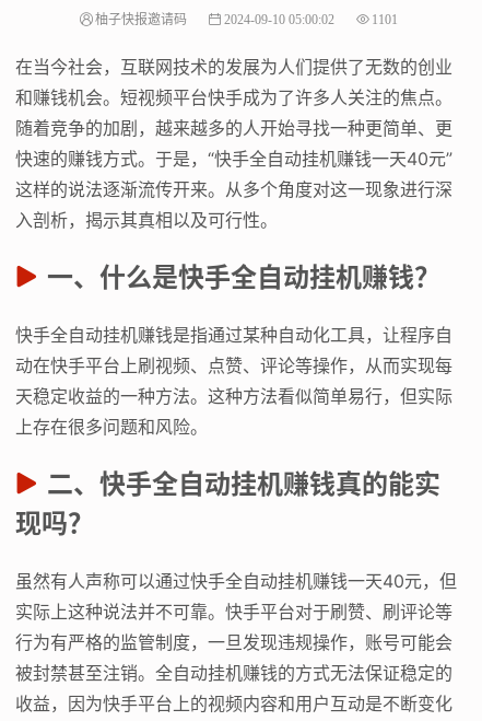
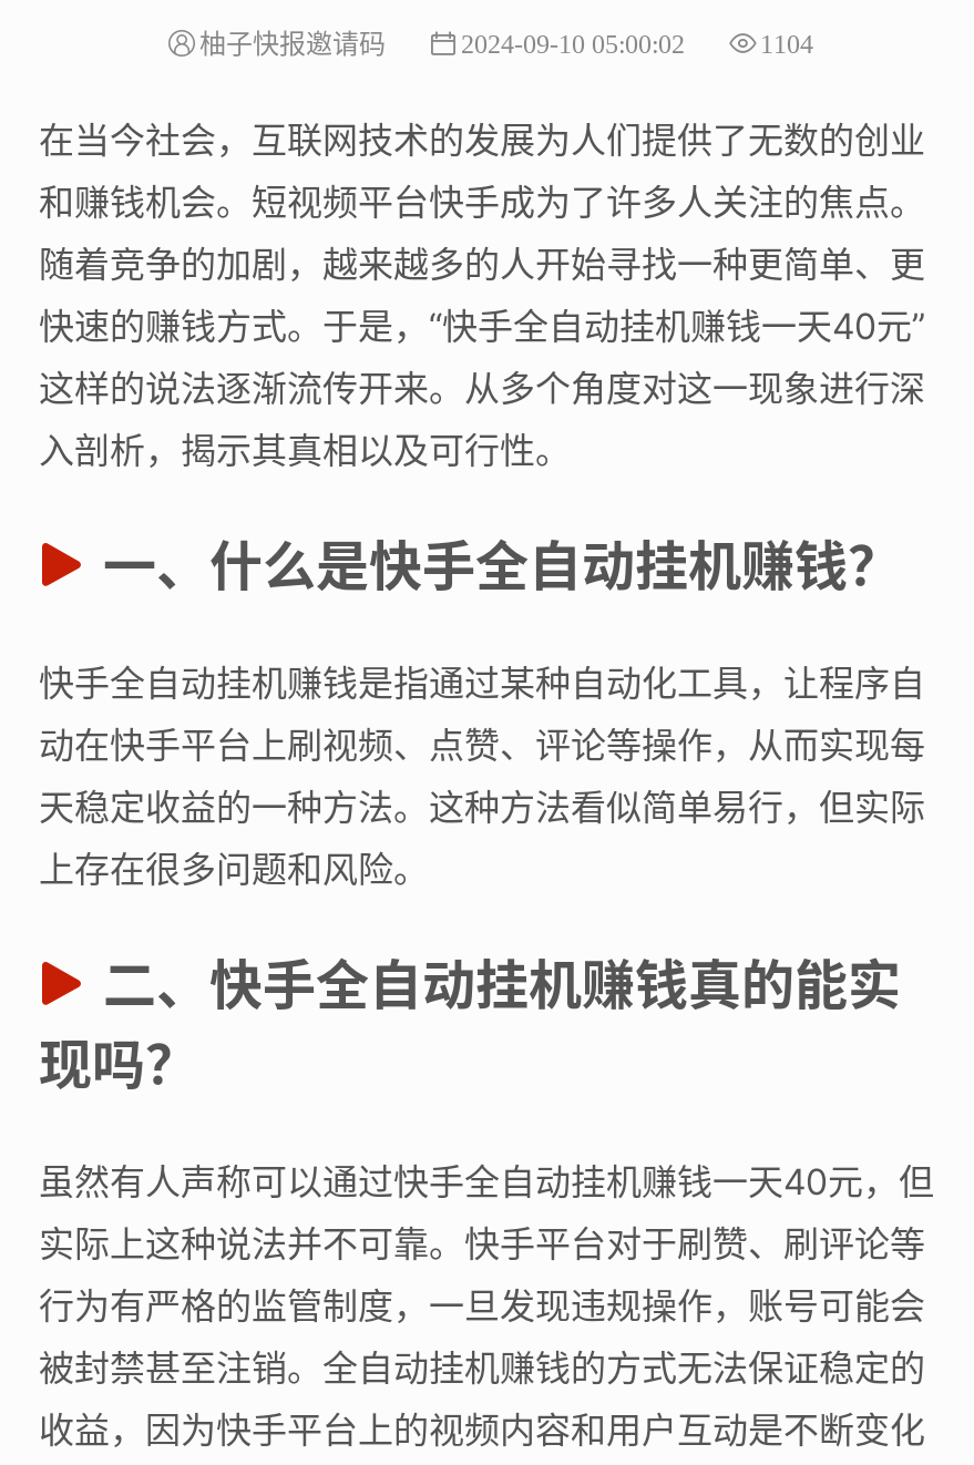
- 1101
+ 1104
